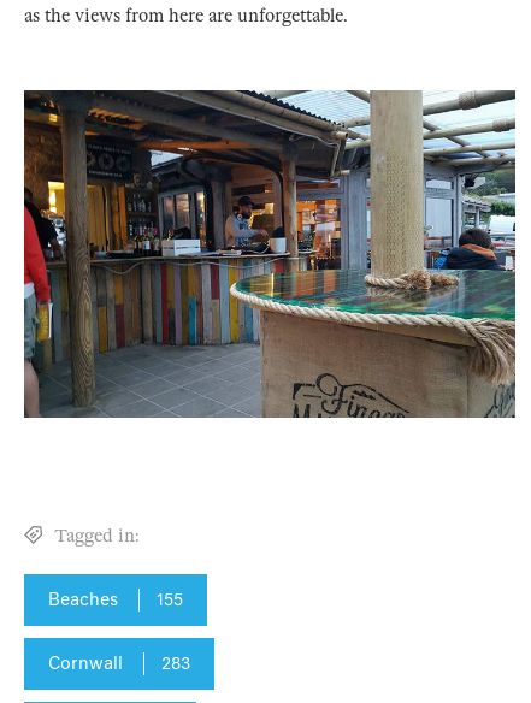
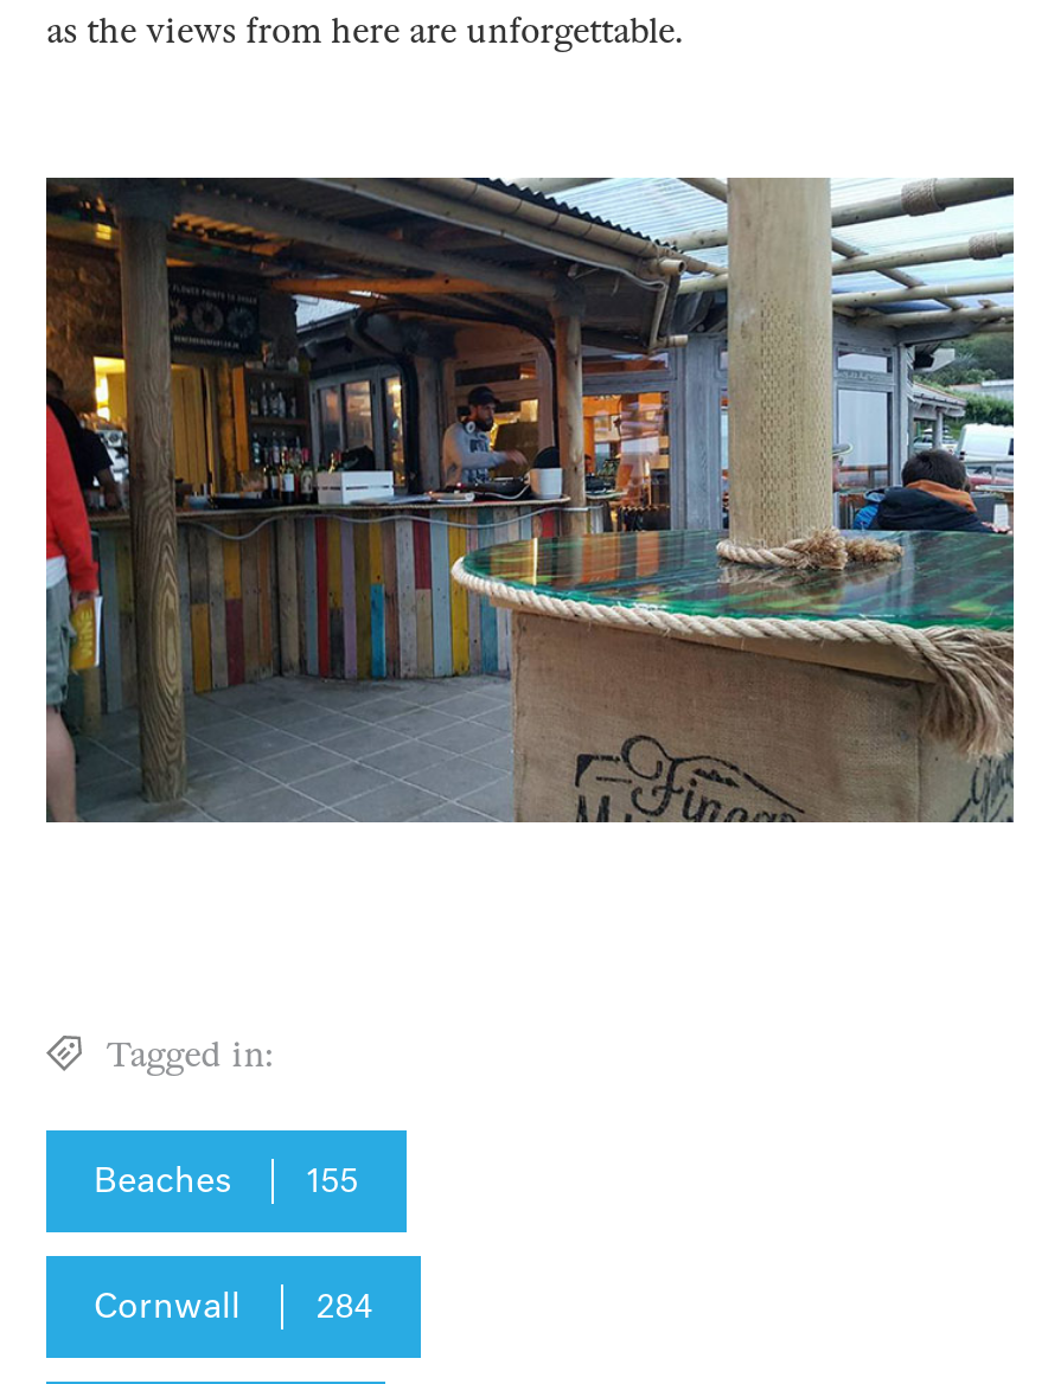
- Cornwall 283
+ Cornwall 284
